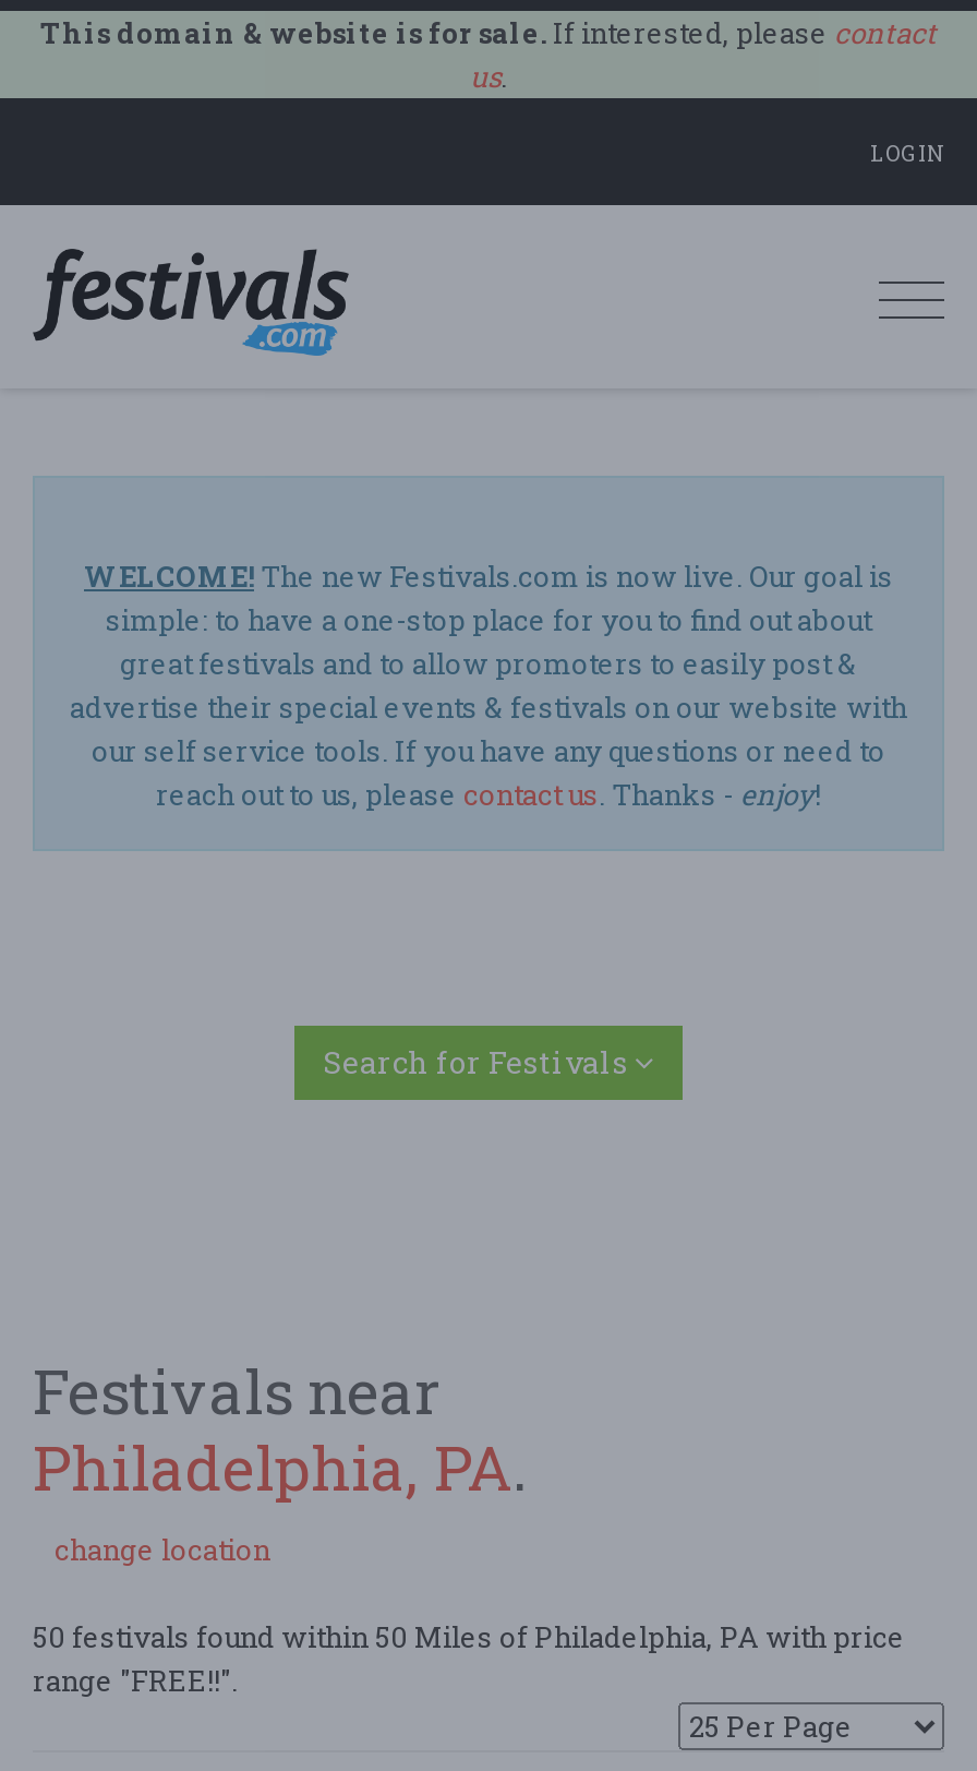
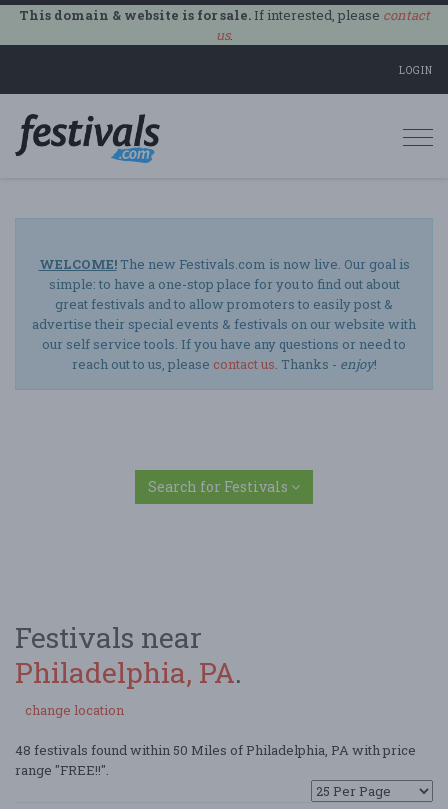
- 50 festivals found within 50 Miles of Philadelphia, PA with price
+ 48 festivals found within 50 Miles of Philadelphia, PA with price
